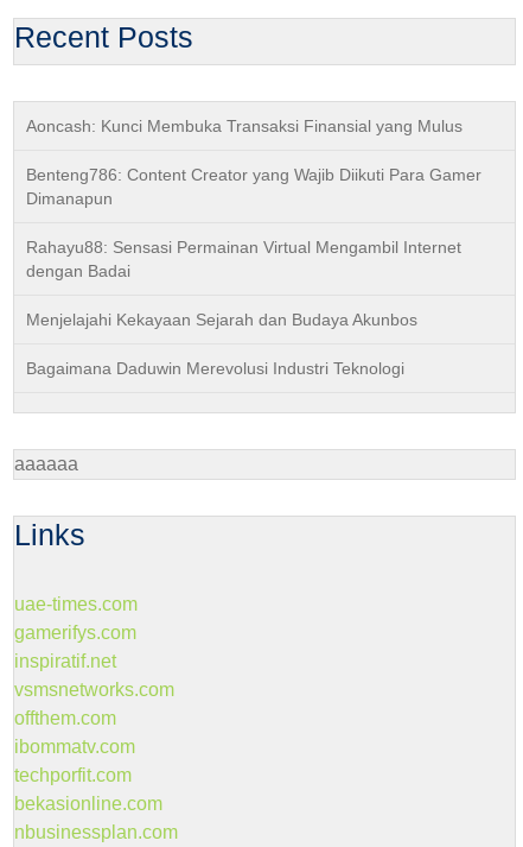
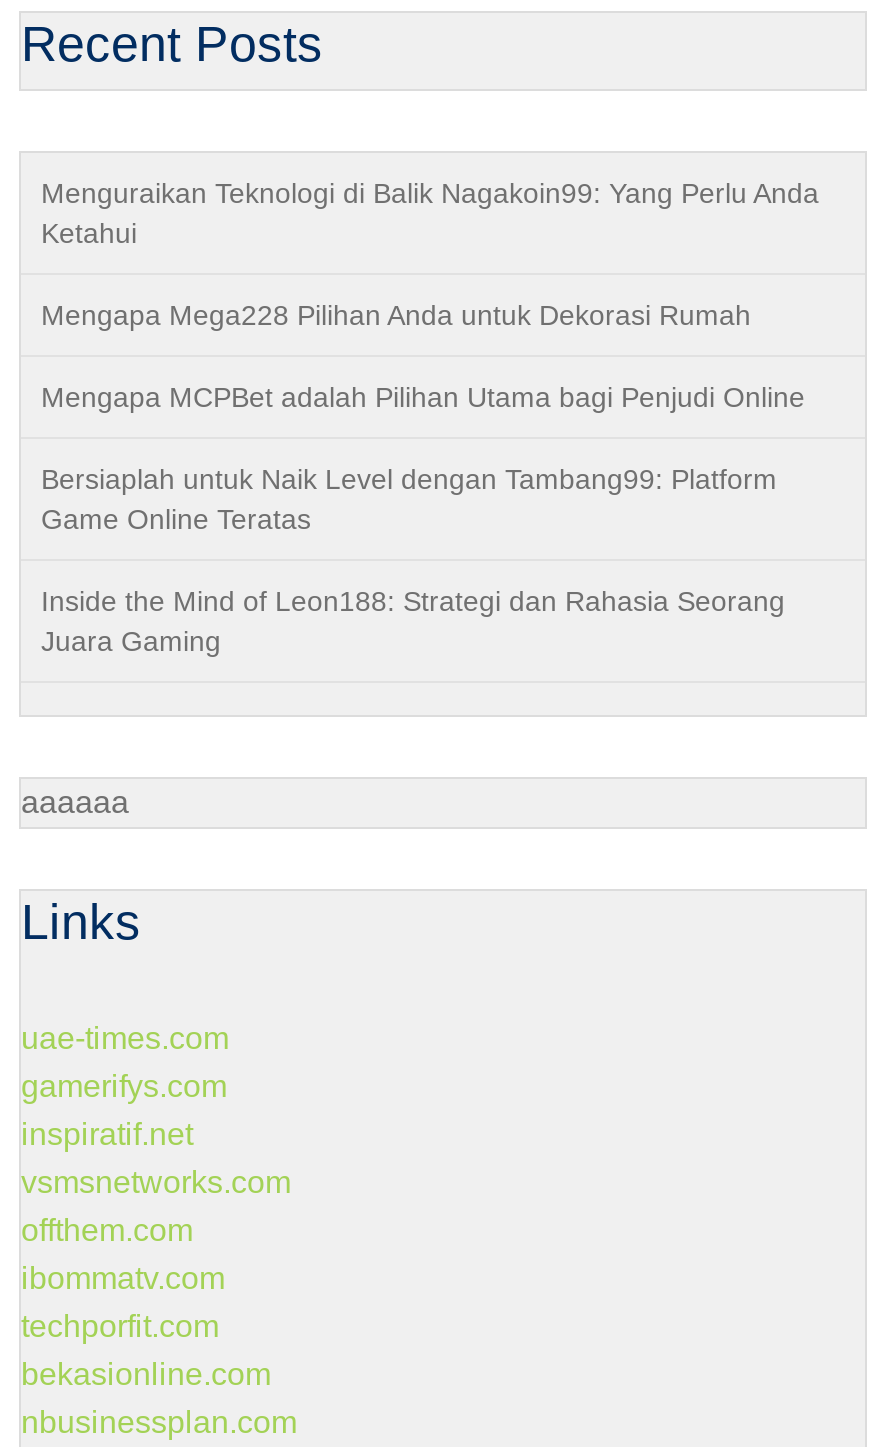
- Aoncash: Kunci Membuka Transaksi Finansial yang Mulus
+ Menguraikan Teknologi di Balik Nagakoin99: Yang Perlu Anda
+ Ketahui

- Benteng786: Content Creator yang Wajib Diikuti Para Gamer
- Dimanapun
+ Mengapa Mega228 Pilihan Anda untuk Dekorasi Rumah

- Rahayu88: Sensasi Permainan Virtual Mengambil Internet
- dengan Badai
+ Mengapa MCPBet adalah Pilihan Utama bagi Penjudi Online

- Menjelajahi Kekayaan Sejarah dan Budaya Akunbos
+ Bersiaplah untuk Naik Level dengan Tambang99: Platform
+ Game Online Teratas

- Bagaimana Daduwin Merevolusi Industri Teknologi
+ Inside the Mind of Leon188: Strategi dan Rahasia Seorang
+ Juara Gaming
